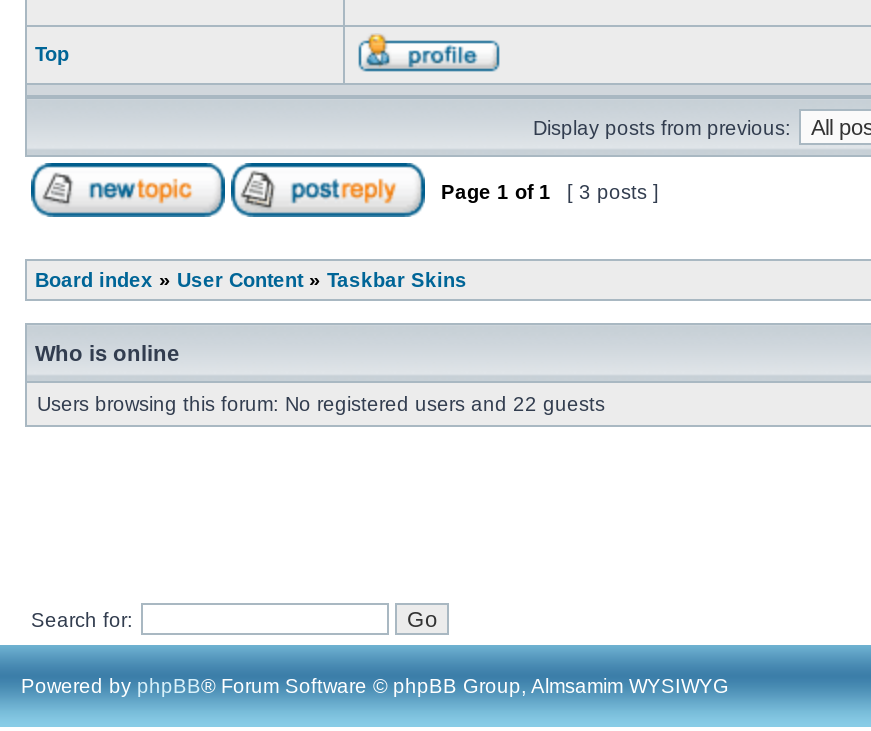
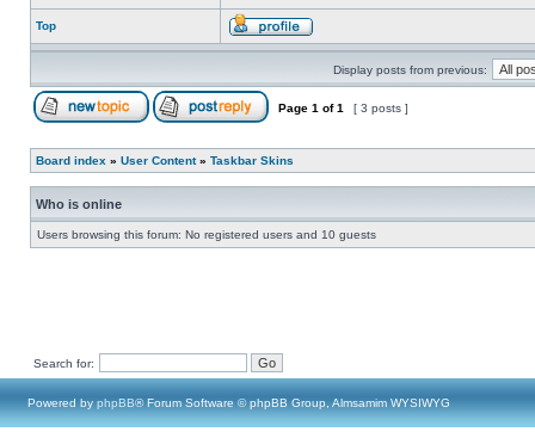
- Users browsing this forum: No registered users and 22 guests
+ Users browsing this forum: No registered users and 10 guests
